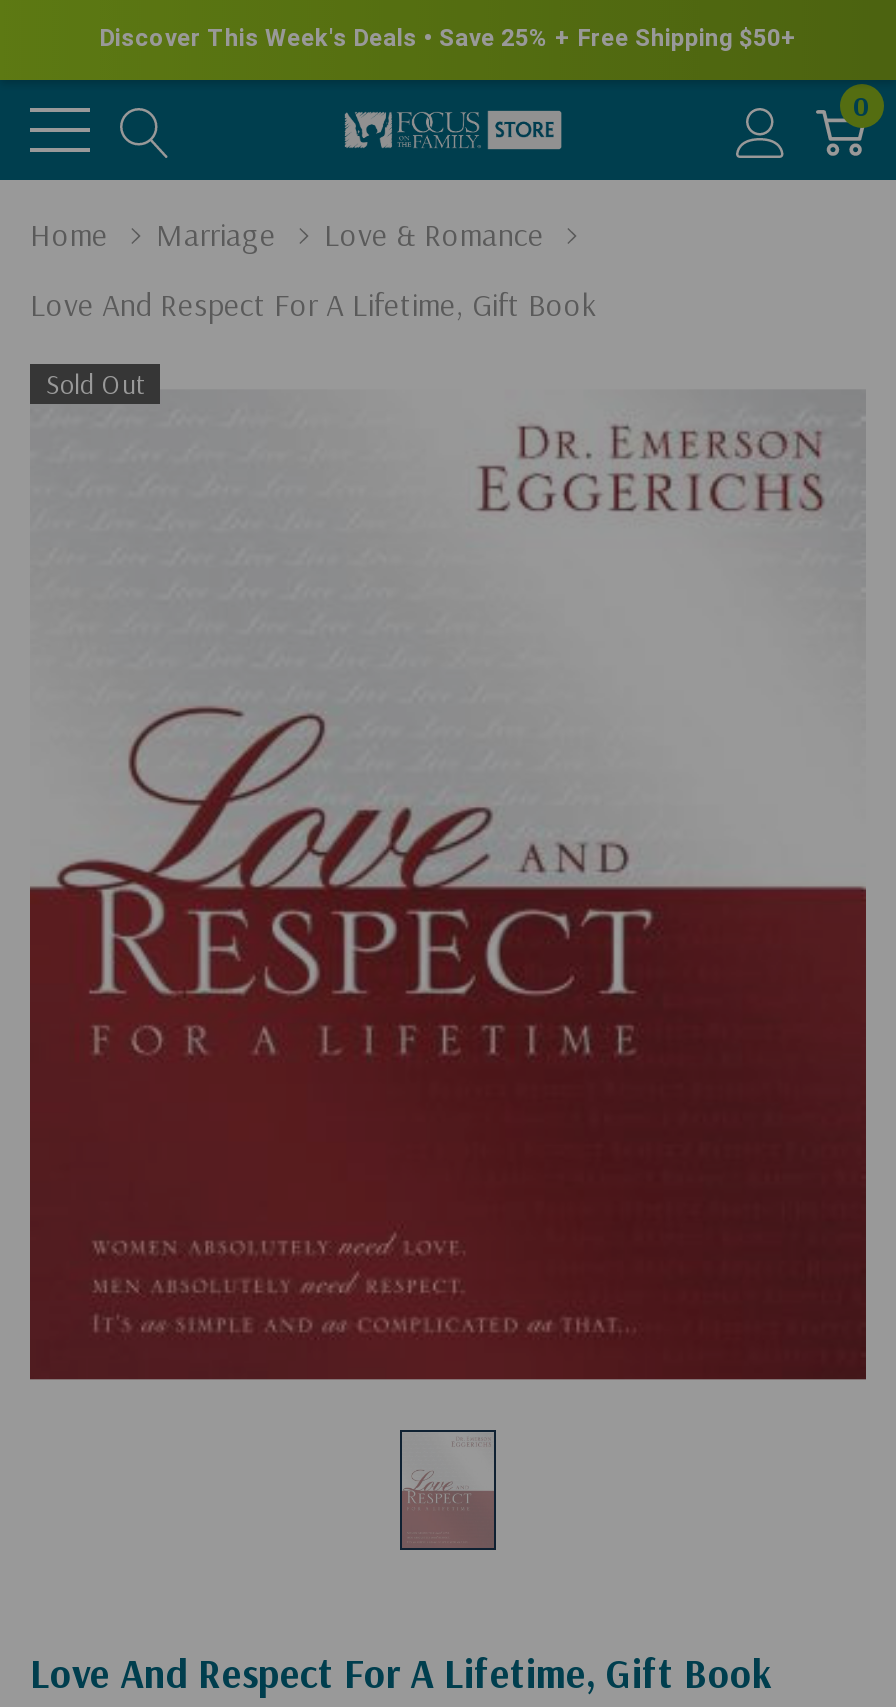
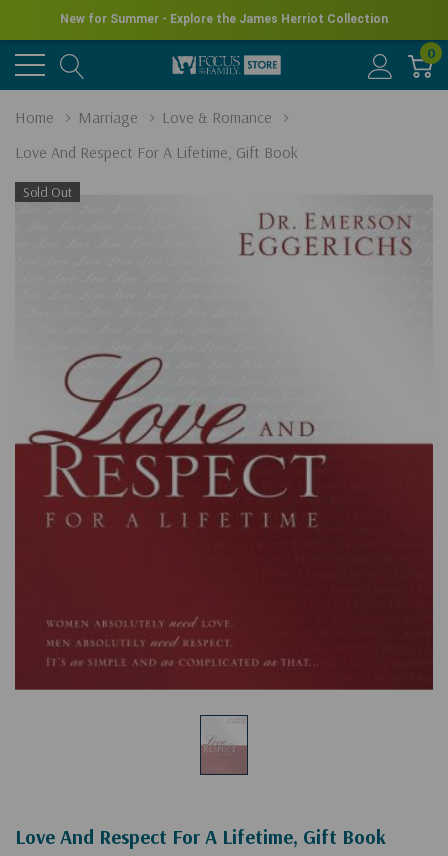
- Discover This Week's Deals • Save 25% + Free Shipping $50+
+ New for Summer - Explore the James Herriot Collection
